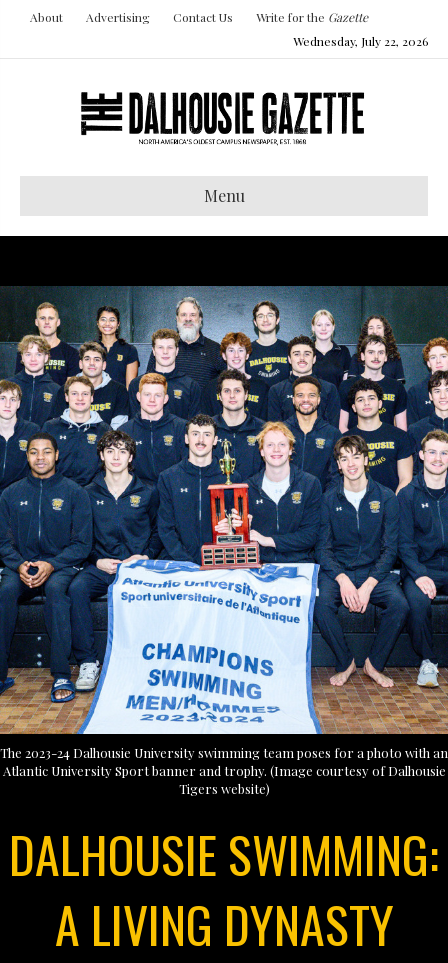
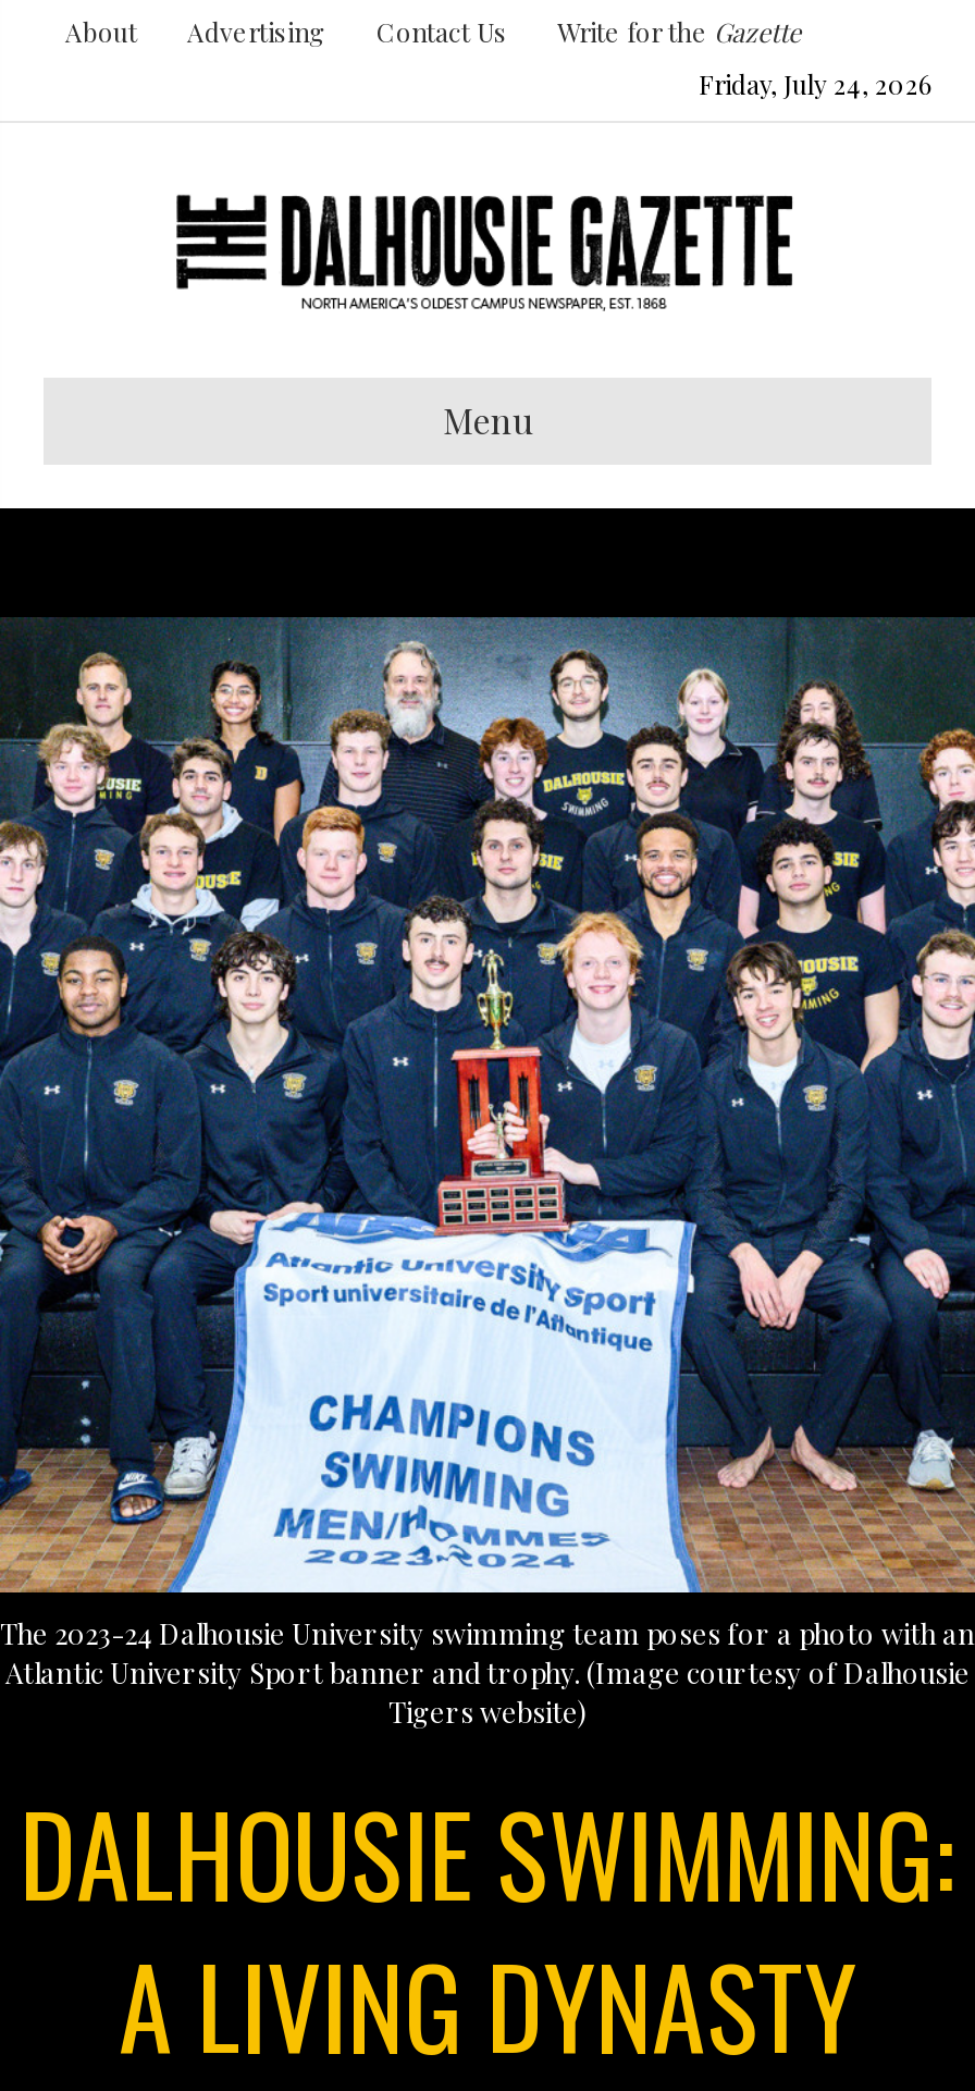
- Wednesday, July 22, 2026
+ Friday, July 24, 2026
